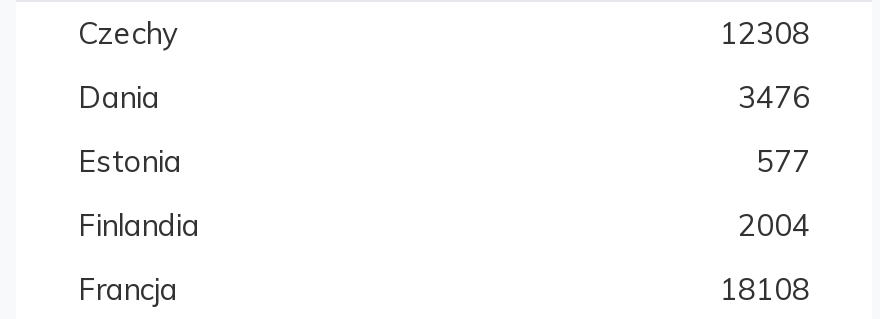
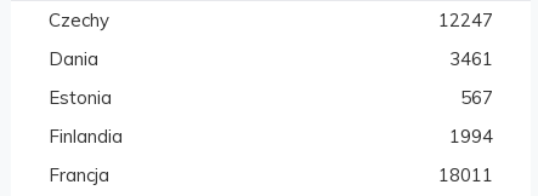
- 12308
+ 12247

- 3476
+ 3461

- 577
+ 567

- 2004
+ 1994

- 18108
+ 18011
